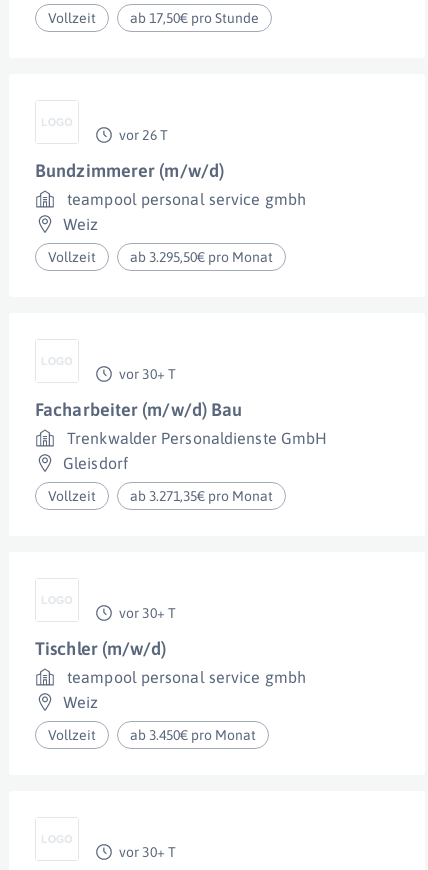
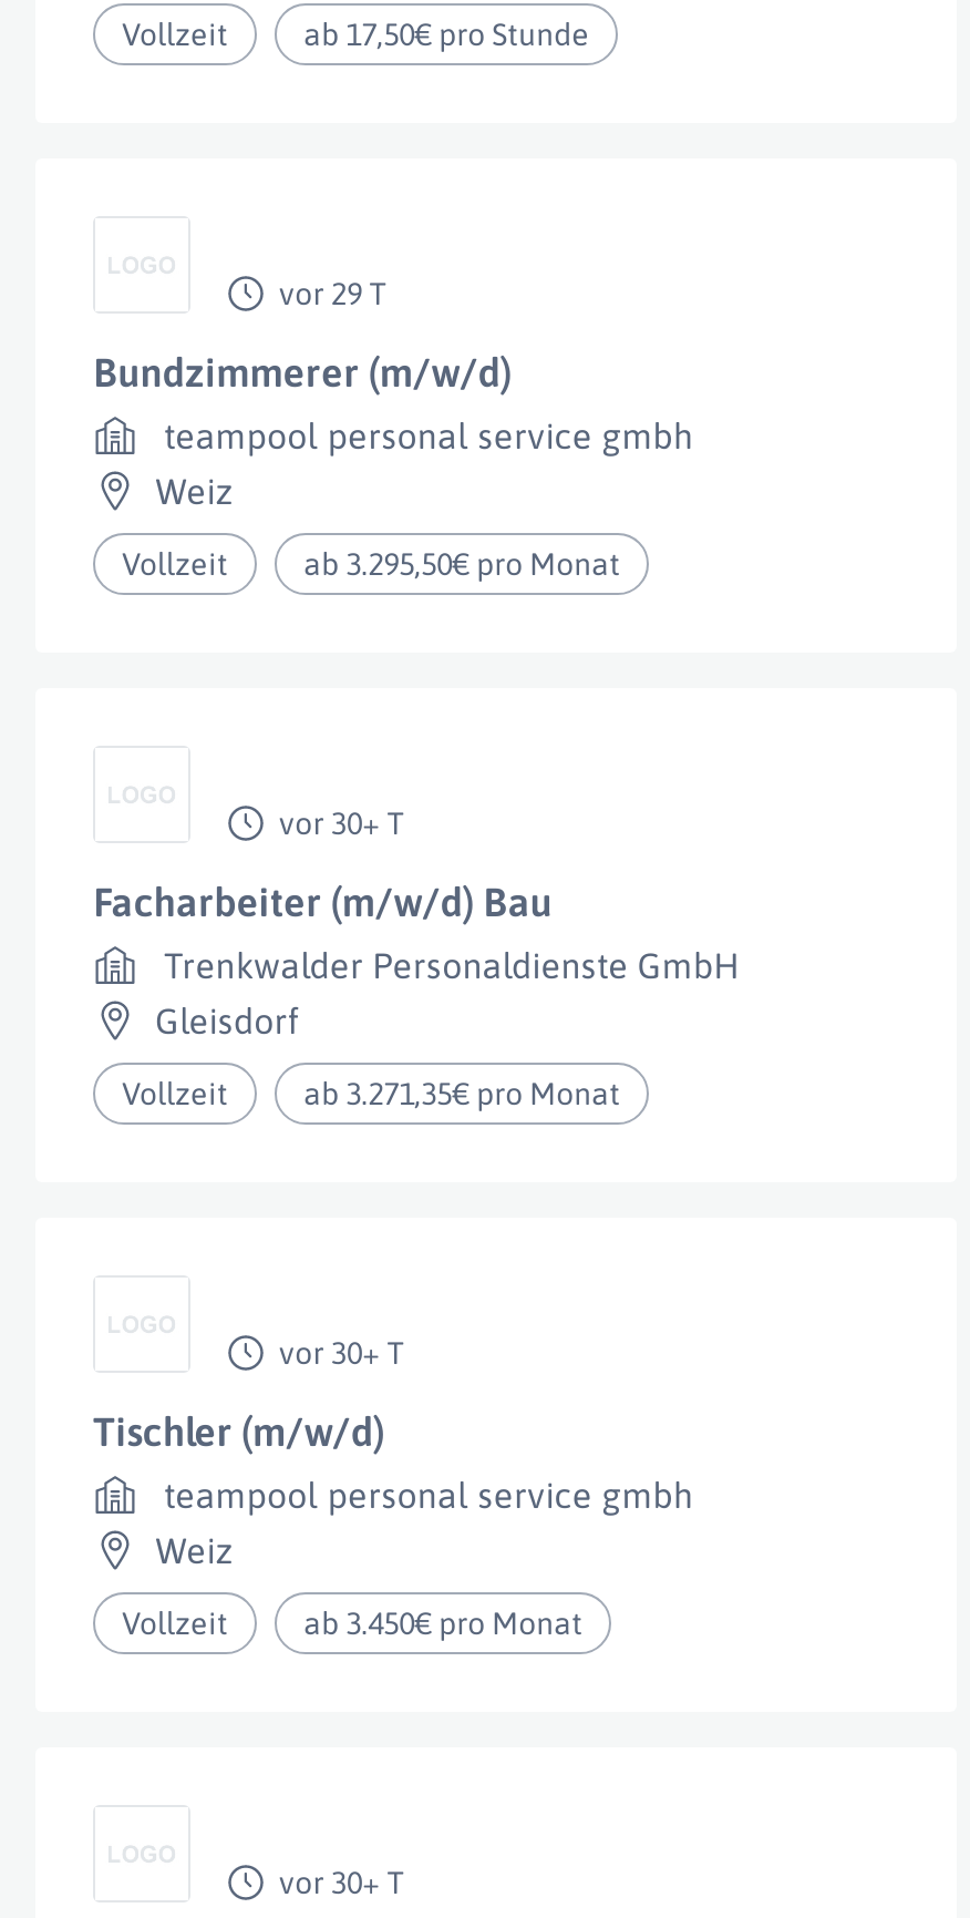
- vor 26 T
+ vor 29 T
